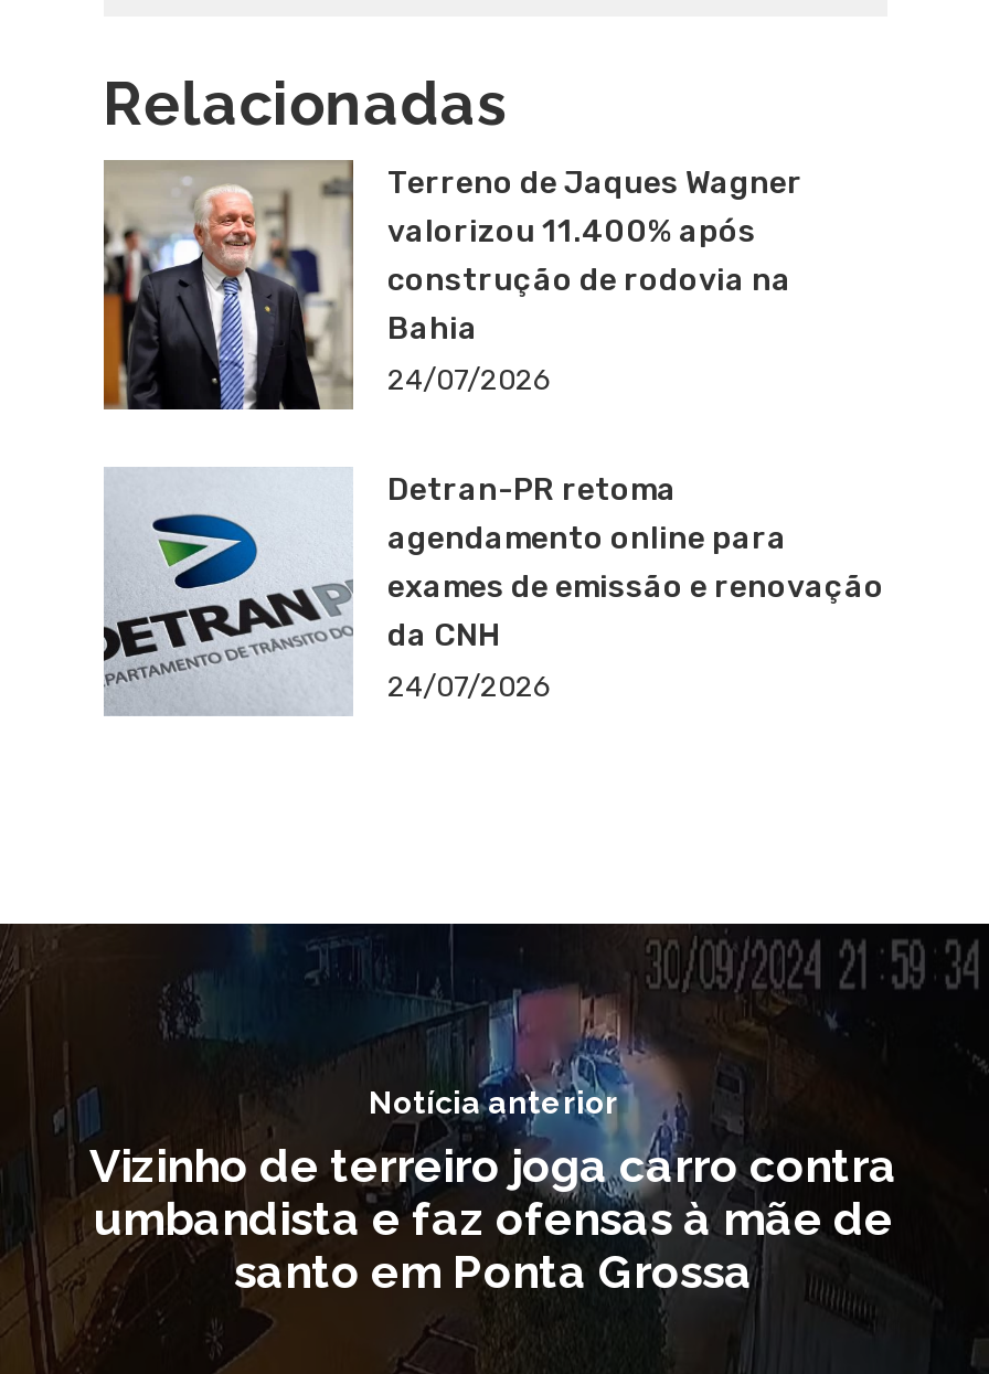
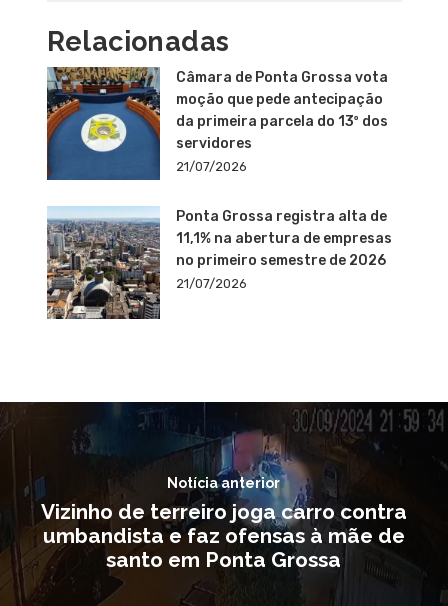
- [image]
- Terreno de Jaques Wagner
- valorizou 11.400% após
- construção de rodovia na
- Bahia
- 24/07/2026
+ [image]
+ Câmara de Ponta Grossa vota
+ moção que pede antecipação
+ da primeira parcela do 13º dos
+ servidores
+ 21/07/2026

- [image]
- Detran-PR retoma
- agendamento online para
- exames de emissão e renovação
- da CNH
- 24/07/2026
+ [image]
+ Ponta Grossa registra alta de
+ 11,1% na abertura de empresas
+ no primeiro semestre de 2026
+ 21/07/2026
